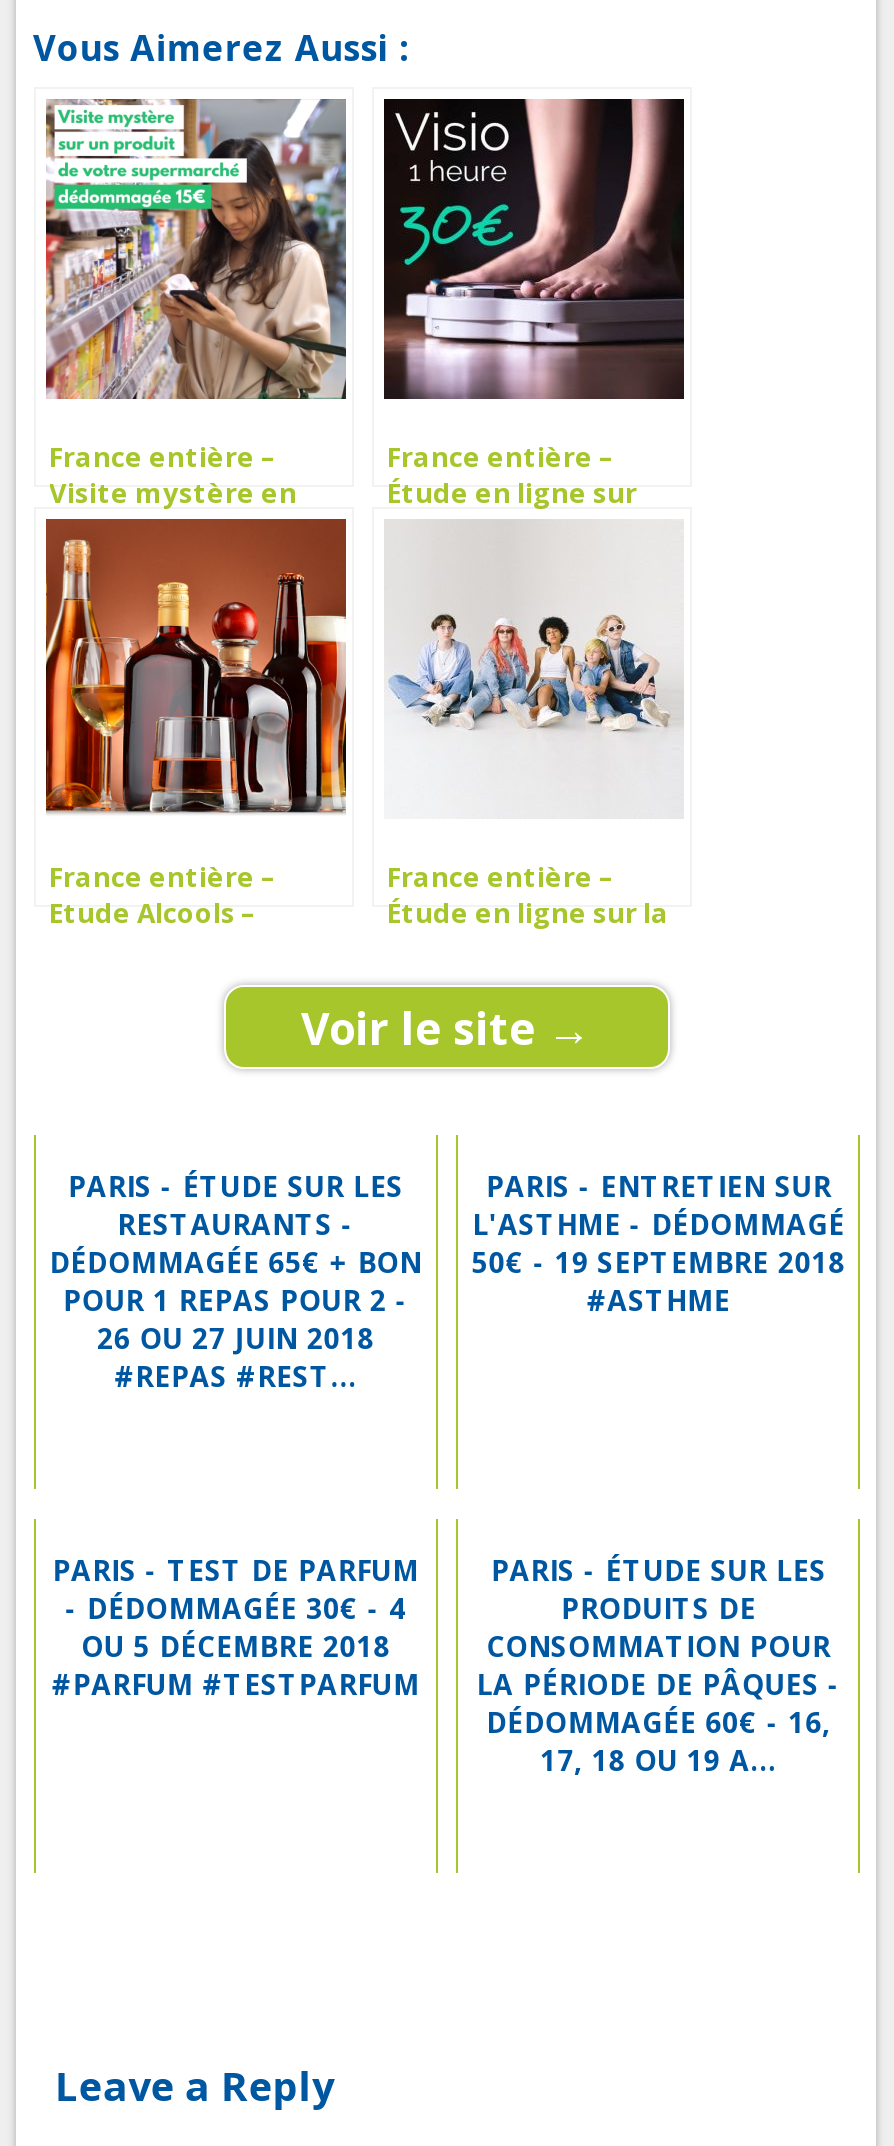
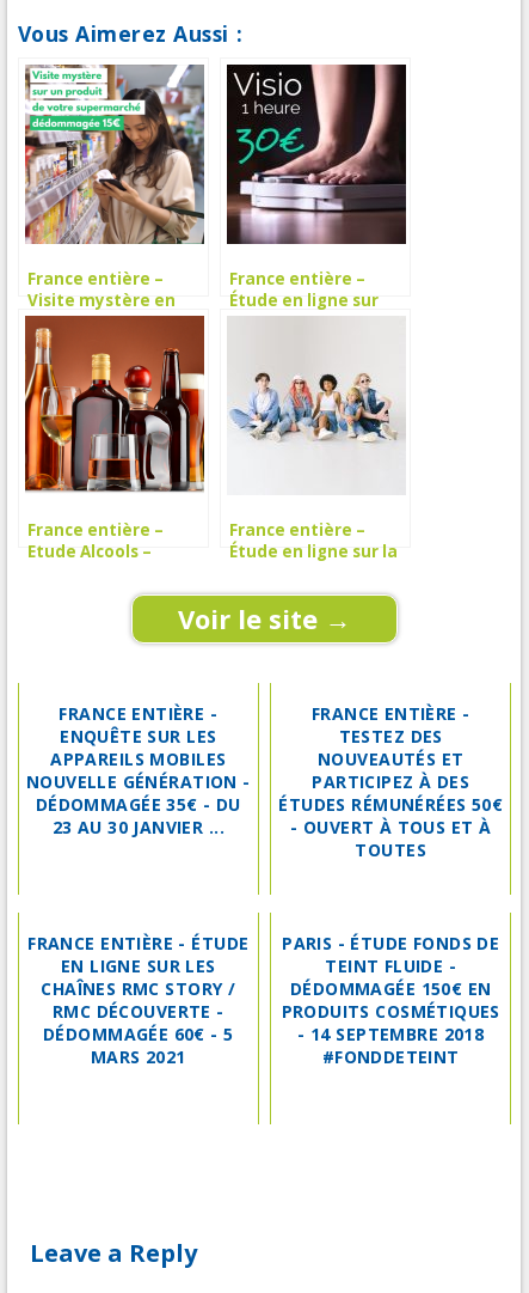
- PARIS - ÉTUDE SUR LES
- RESTAURANTS -
- DÉDOMMAGÉE 65€ + BON
- POUR 1 REPAS POUR 2 -
- 26 OU 27 JUIN 2018
- #REPAS #REST...
+ FRANCE ENTIÈRE -
+ ENQUÊTE SUR LES
+ APPAREILS MOBILES
+ NOUVELLE GÉNÉRATION -
+ DÉDOMMAGÉE 35€ - DU
+ 23 AU 30 JANVIER ...

- PARIS - ENTRETIEN SUR
- L'ASTHME - DÉDOMMAGÉ
- 50€ - 19 SEPTEMBRE 2018
- #ASTHME
+ FRANCE ENTIÈRE -
+ TESTEZ DES
+ NOUVEAUTÉS ET
+ PARTICIPEZ À DES
+ ÉTUDES RÉMUNÉRÉES 50€
+ - OUVERT À TOUS ET À
+ TOUTES

- PARIS - TEST DE PARFUM
- - DÉDOMMAGÉE 30€ - 4
- OU 5 DÉCEMBRE 2018
- #PARFUM #TESTPARFUM
+ FRANCE ENTIÈRE - ÉTUDE
+ EN LIGNE SUR LES
+ CHAÎNES RMC STORY /
+ RMC DÉCOUVERTE -
+ DÉDOMMAGÉE 60€ - 5
+ MARS 2021

- PARIS - ÉTUDE SUR LES
- PRODUITS DE
- CONSOMMATION POUR
- LA PÉRIODE DE PÂQUES -
- DÉDOMMAGÉE 60€ - 16,
- 17, 18 OU 19 A...
+ PARIS - ÉTUDE FONDS DE
+ TEINT FLUIDE -
+ DÉDOMMAGÉE 150€ EN
+ PRODUITS COSMÉTIQUES
+ - 14 SEPTEMBRE 2018
+ #FONDDETEINT
